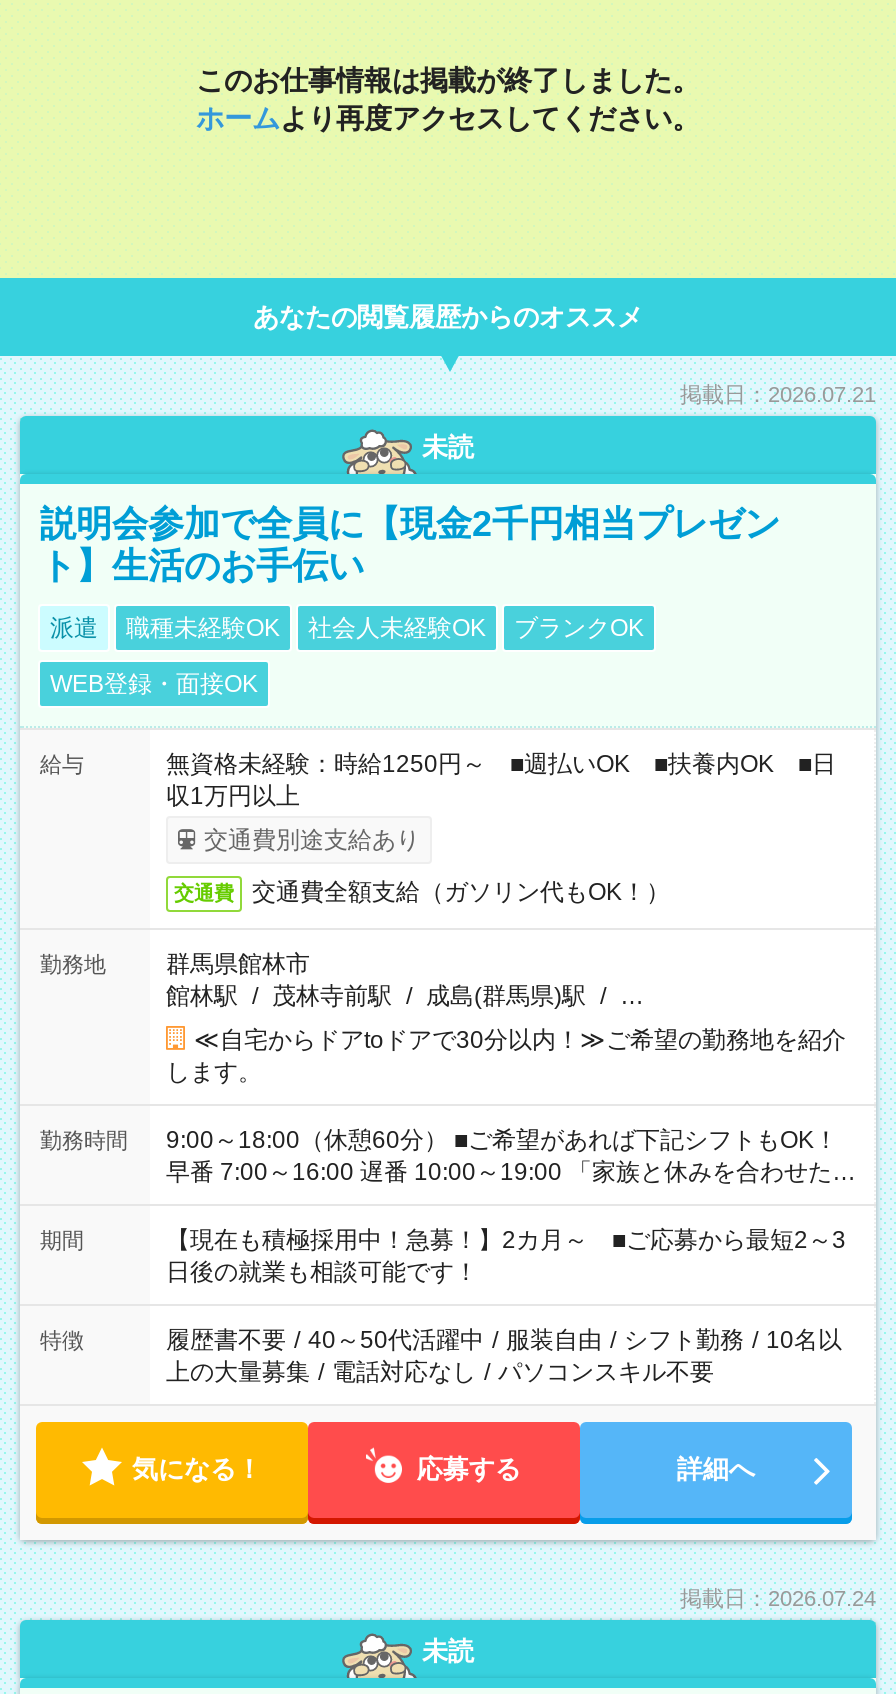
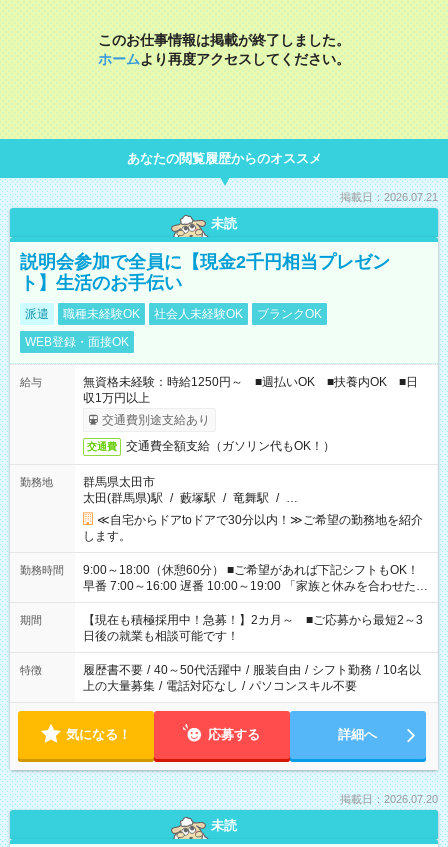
- 群馬県館林市
- 館林駅 / 茂林寺前駅 / 成島(群馬県)駅 / …
+ 群馬県太田市
+ 太田(群馬県)駅 / 藪塚駅 / 竜舞駅 / …

- 掲載日：2026.07.24
+ 掲載日：2026.07.20
